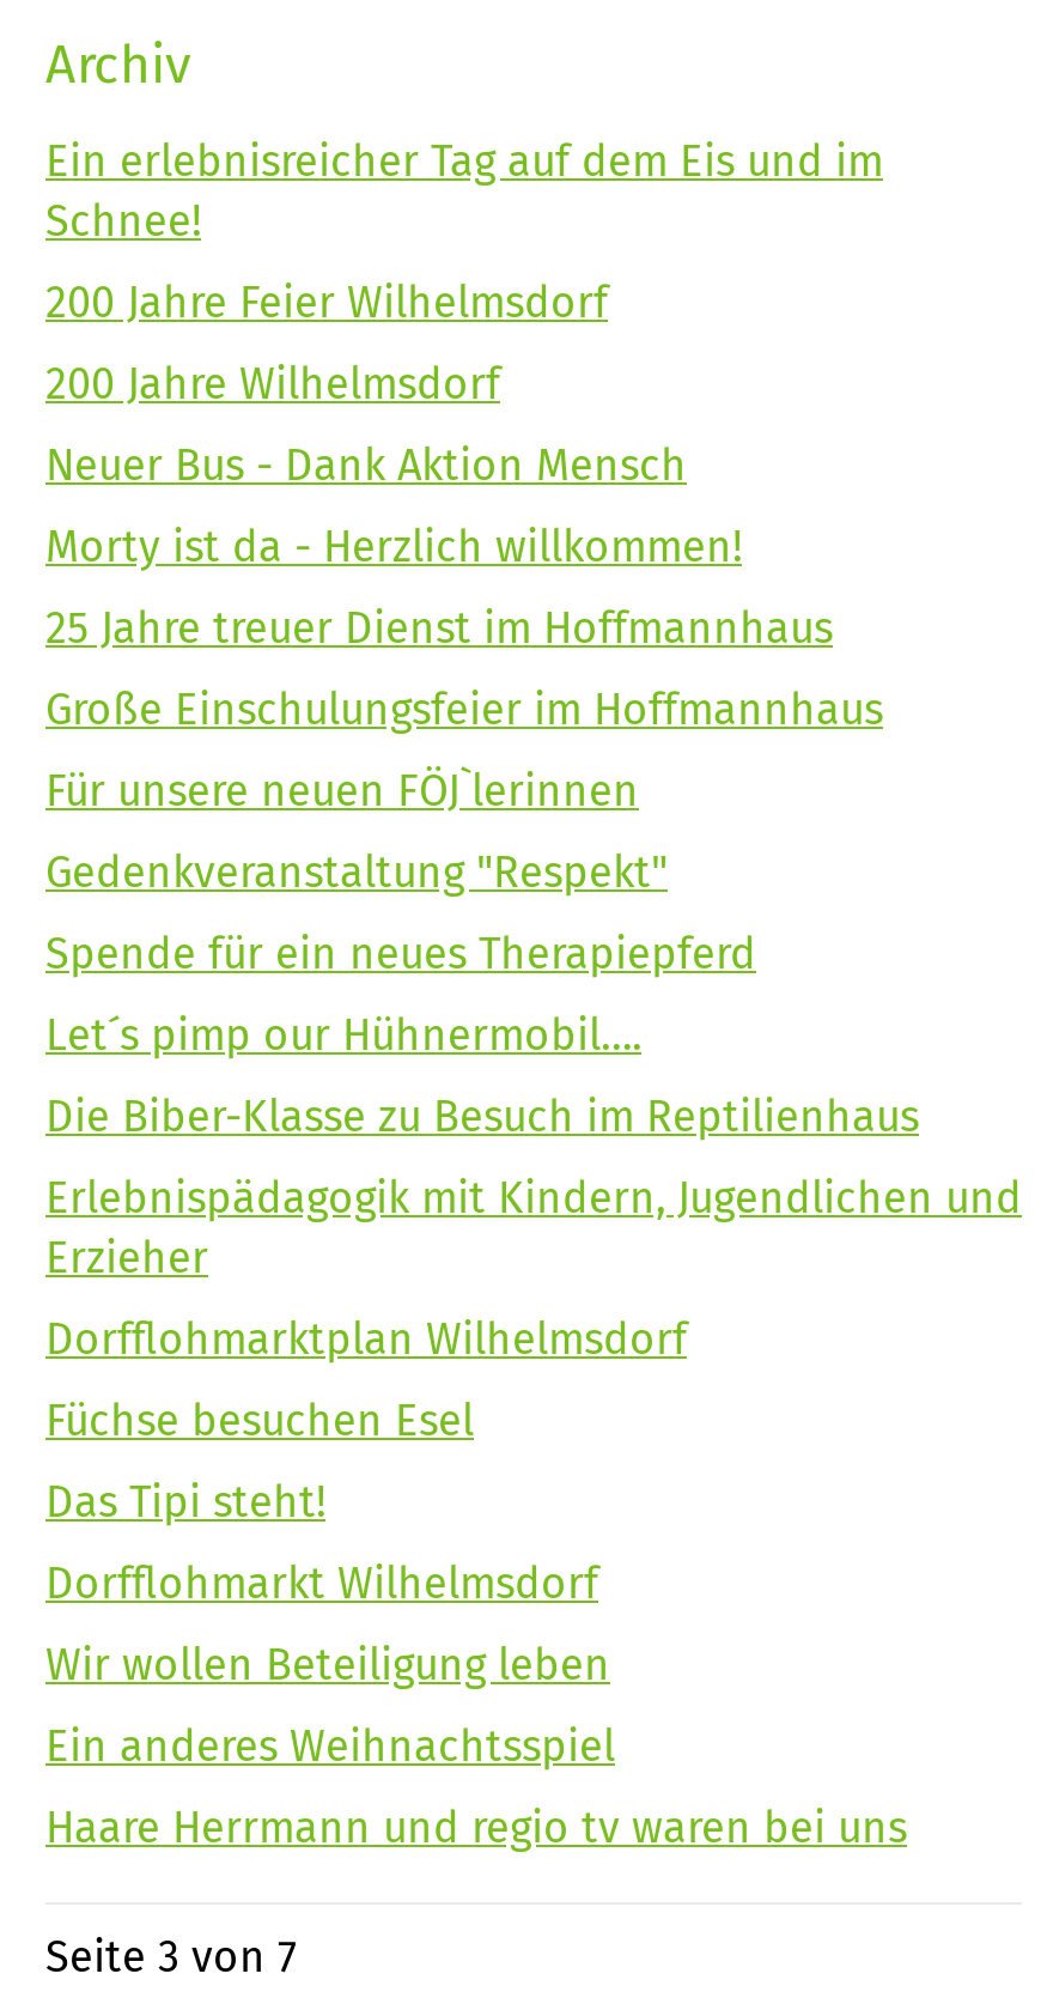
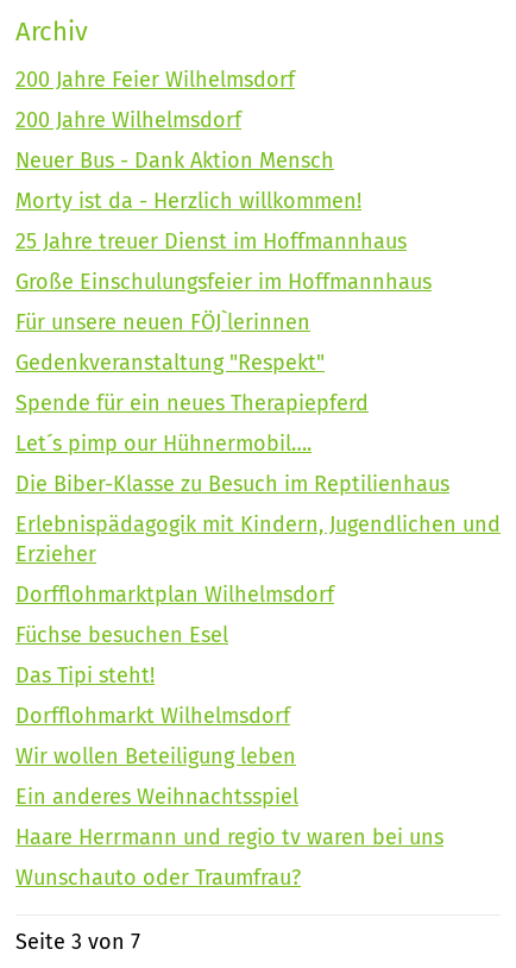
- Ein erlebnisreicher Tag auf dem Eis und im
- Schnee!

moved up: 200 Jahre Feier Wilhelmsdorf | 200 Jahre Wilhelmsdorf | Neuer Bus - Dank Aktion Mensch | ... | Ein anderes Weihnachtsspiel | Haare Herrmann und regio tv waren bei uns

+ Wunschauto oder Traumfrau?
